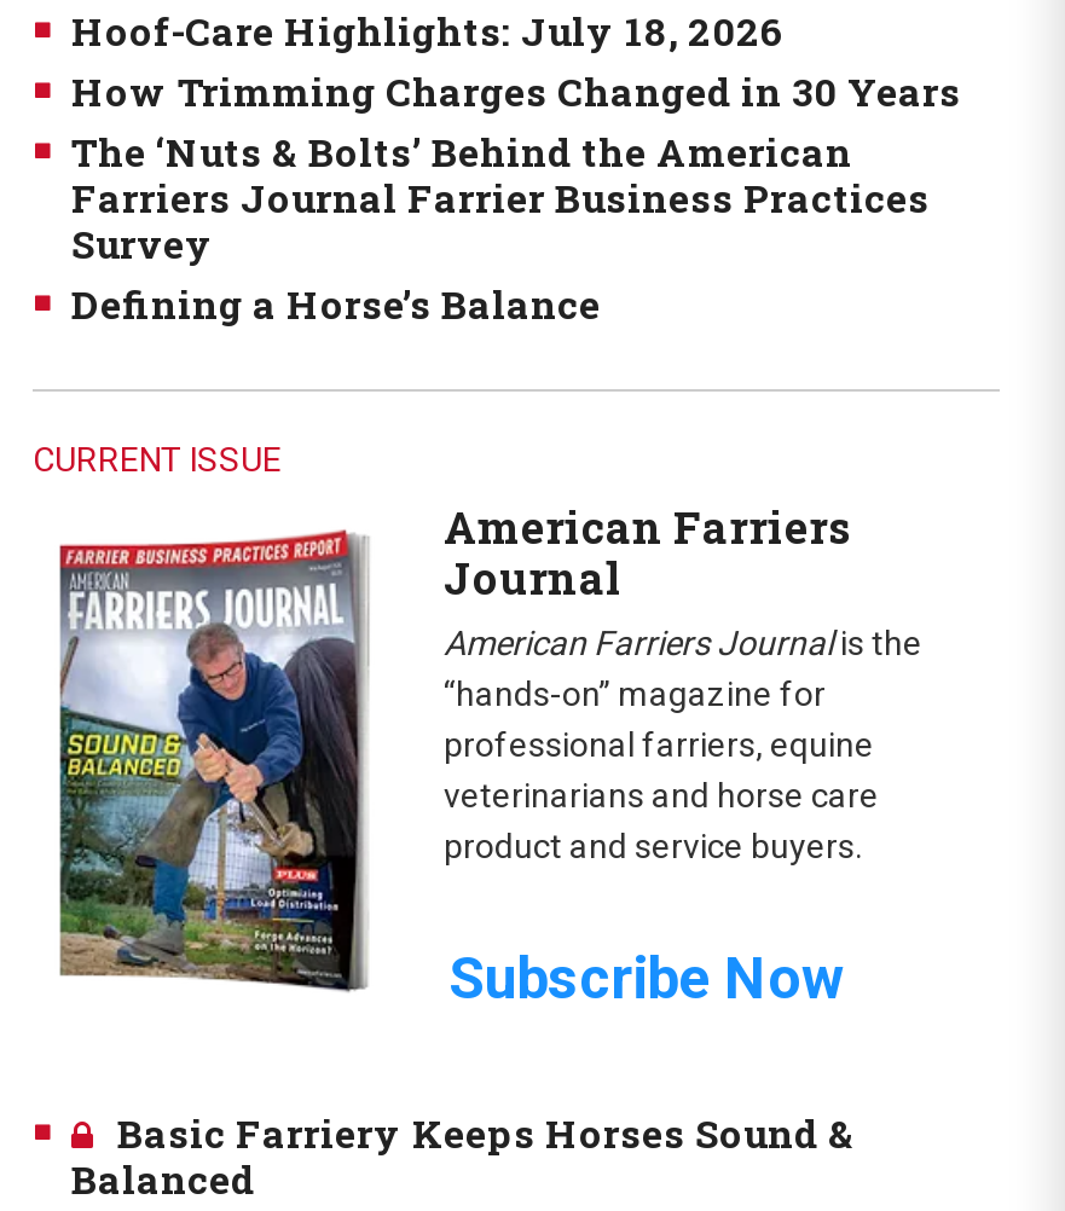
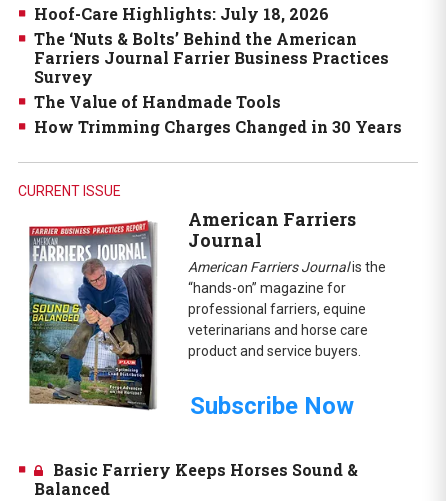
moved down: How Trimming Charges Changed in 30 Years

moved up: The ‘Nuts & Bolts’ Behind the American | Farriers Journal Farrier Business Practices | Survey

- Defining a Horse’s Balance
+ The Value of Handmade Tools
